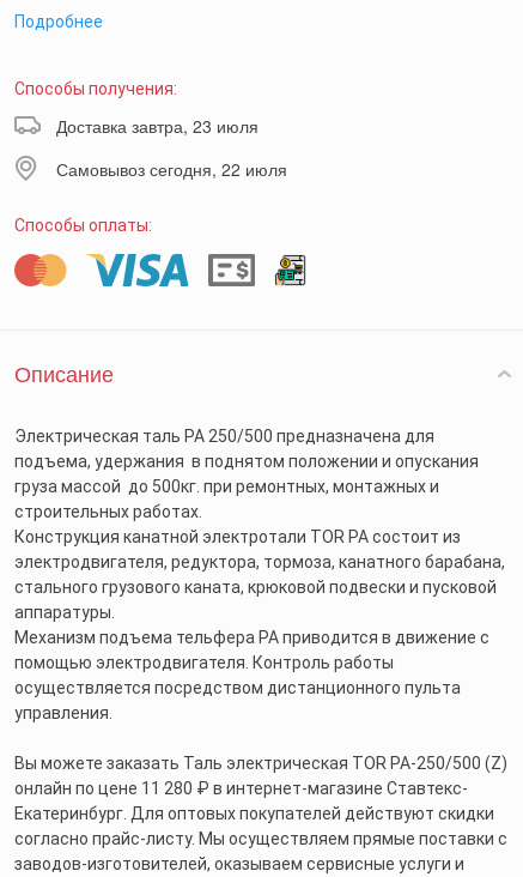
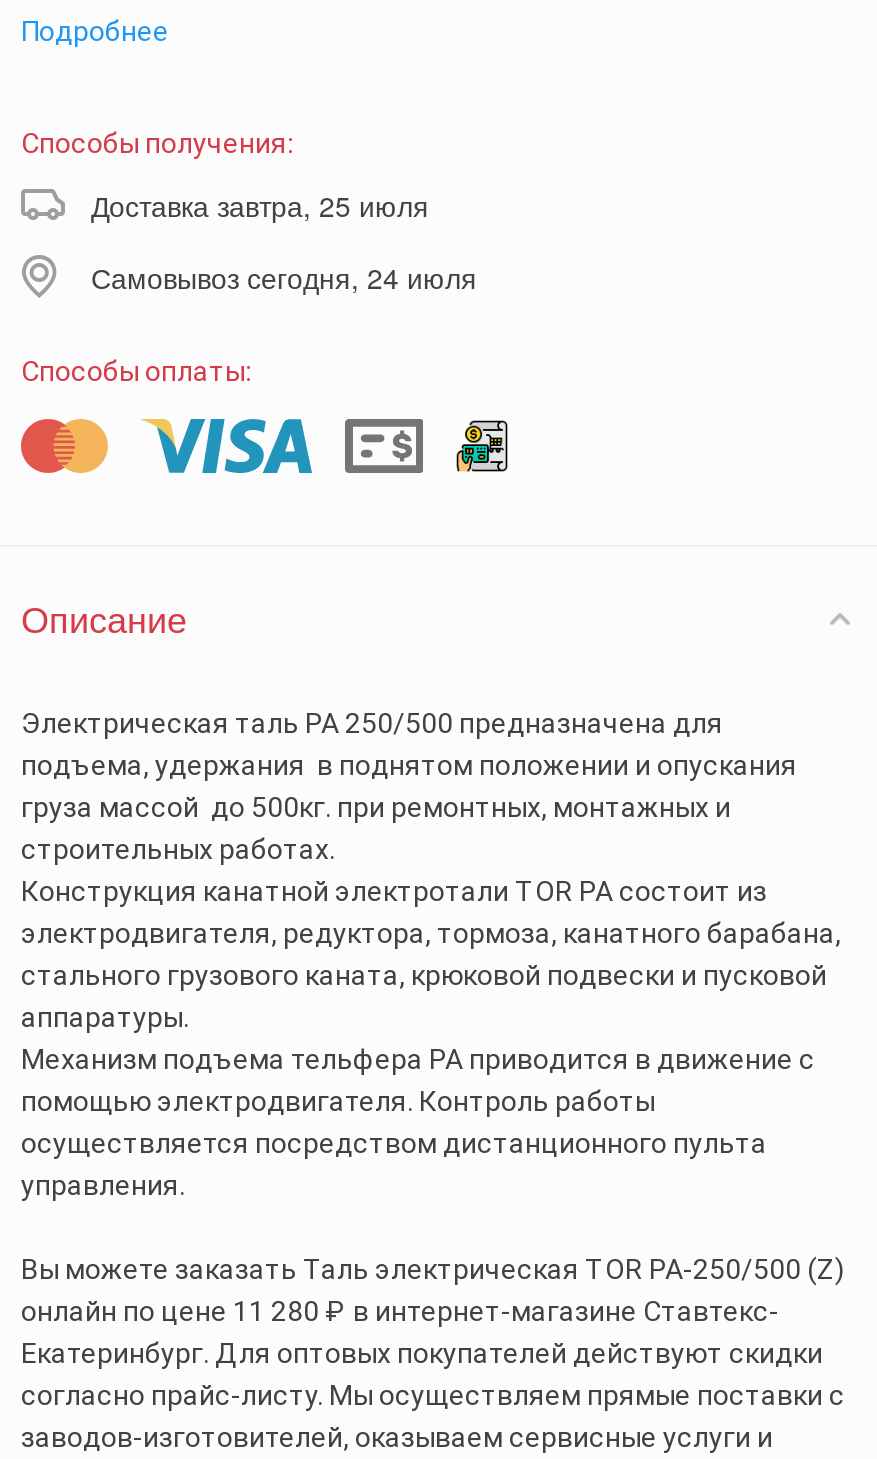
- Доставка завтра, 23 июля
+ Доставка завтра, 25 июля

- Самовывоз сегодня, 22 июля
+ Самовывоз сегодня, 24 июля
